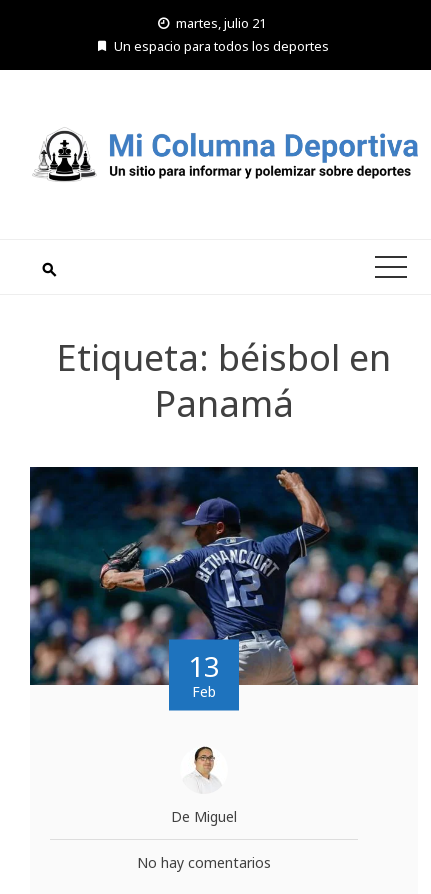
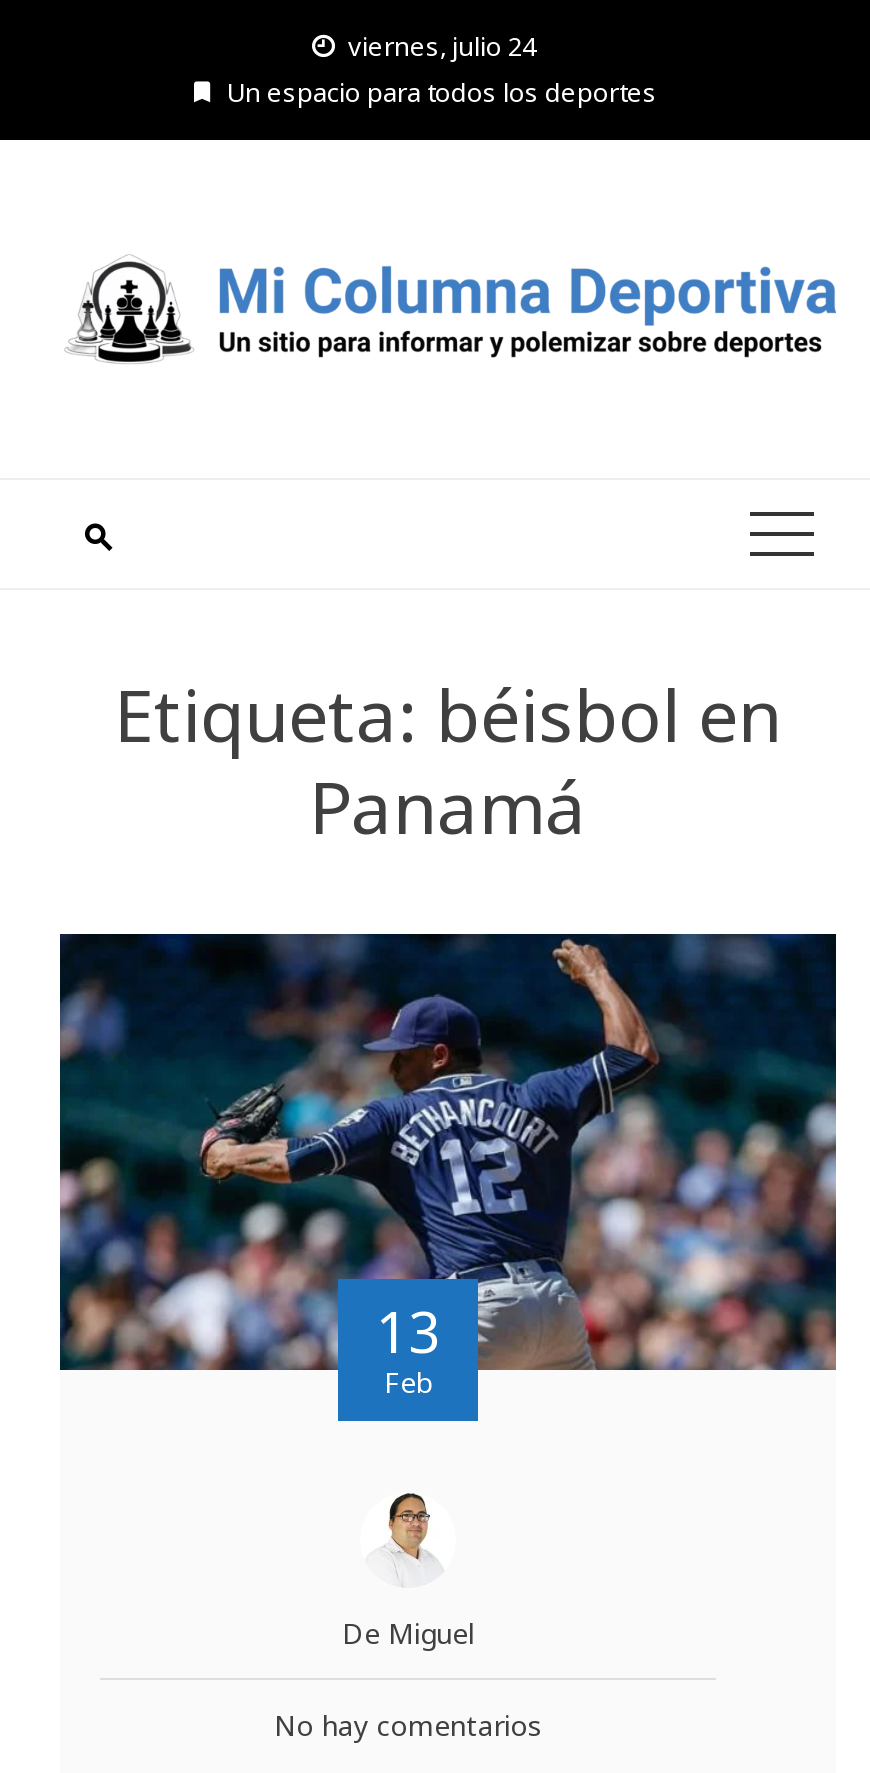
- martes, julio 21
+ viernes, julio 24
